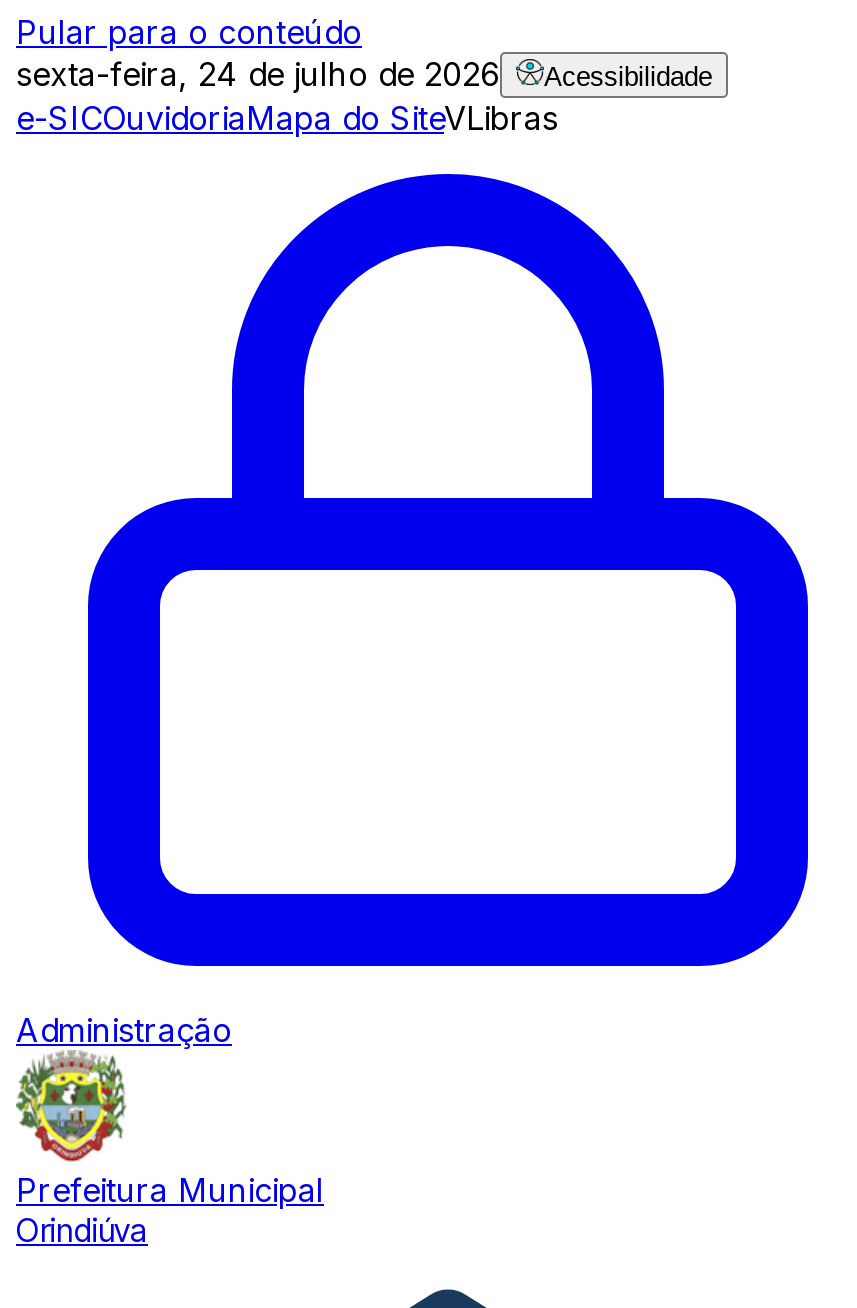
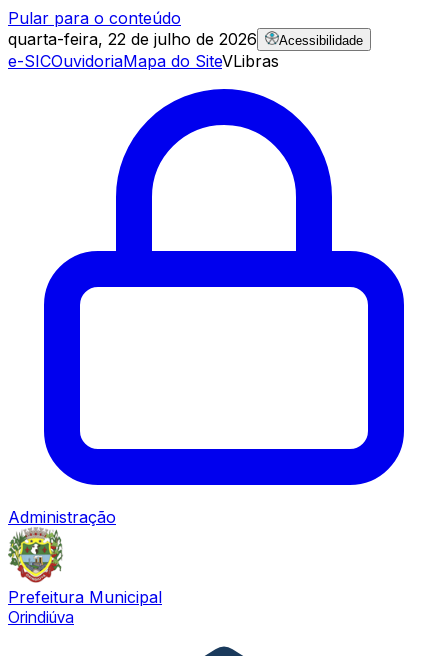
- sexta-feira, 24 de julho de 2026
+ quarta-feira, 22 de julho de 2026
